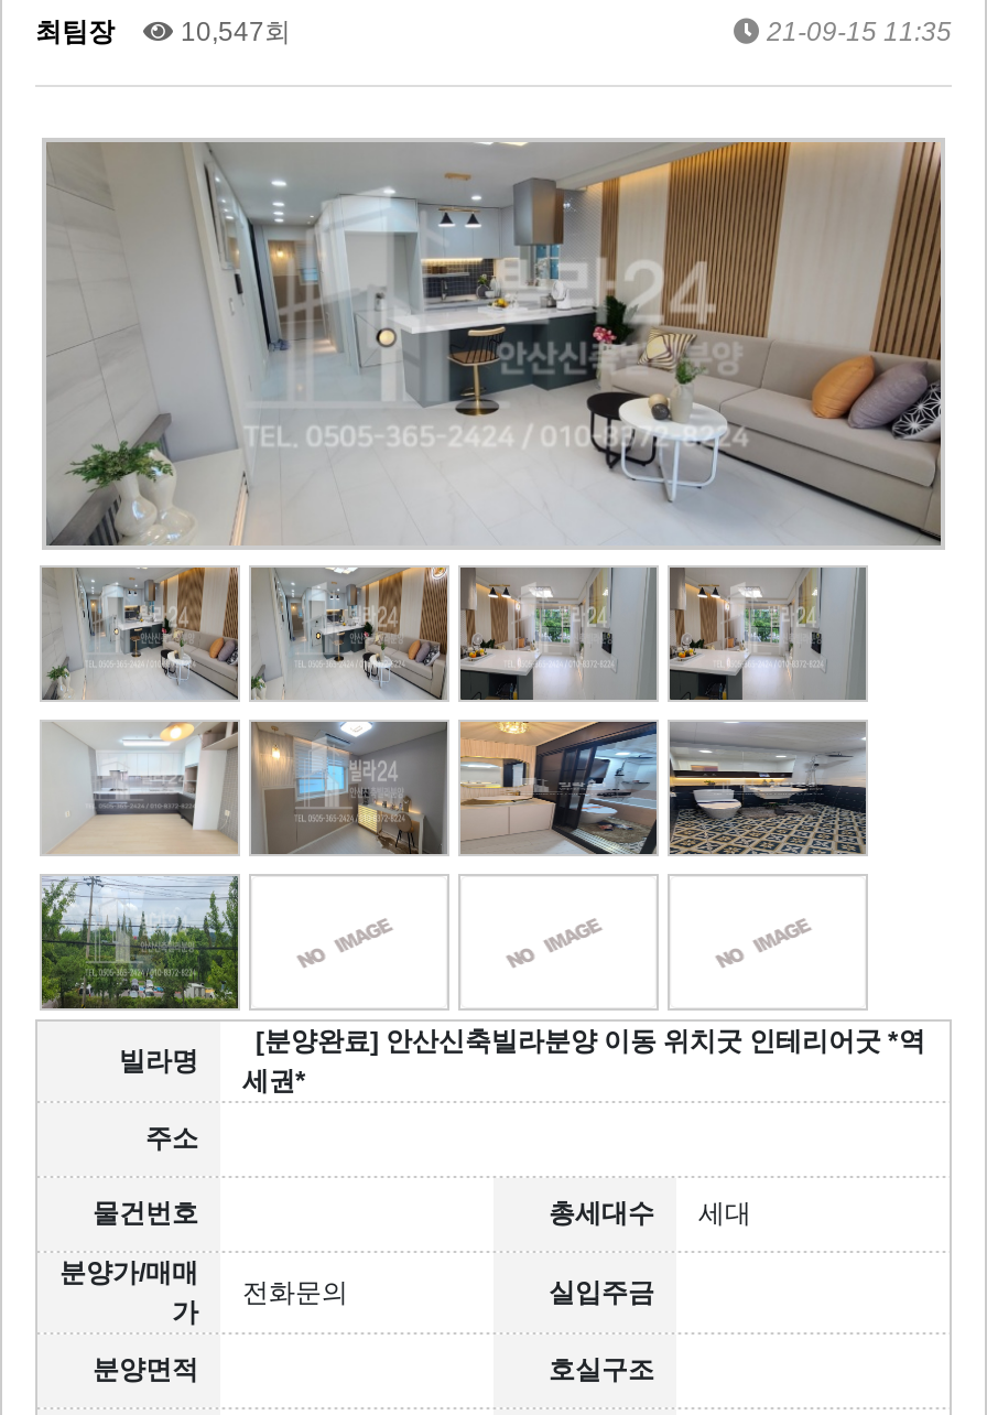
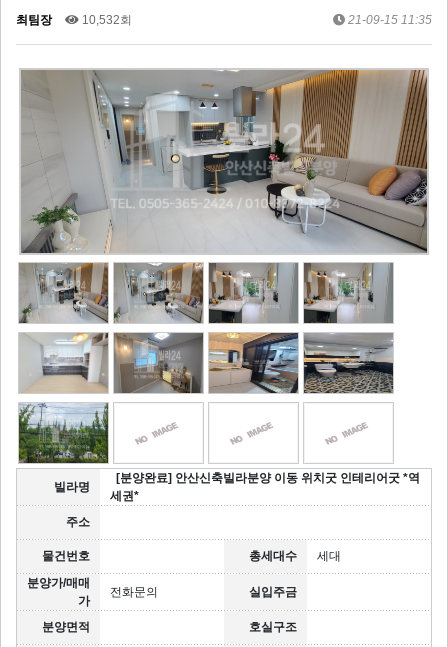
- 최팀장 10,547회
+ 최팀장 10,532회
